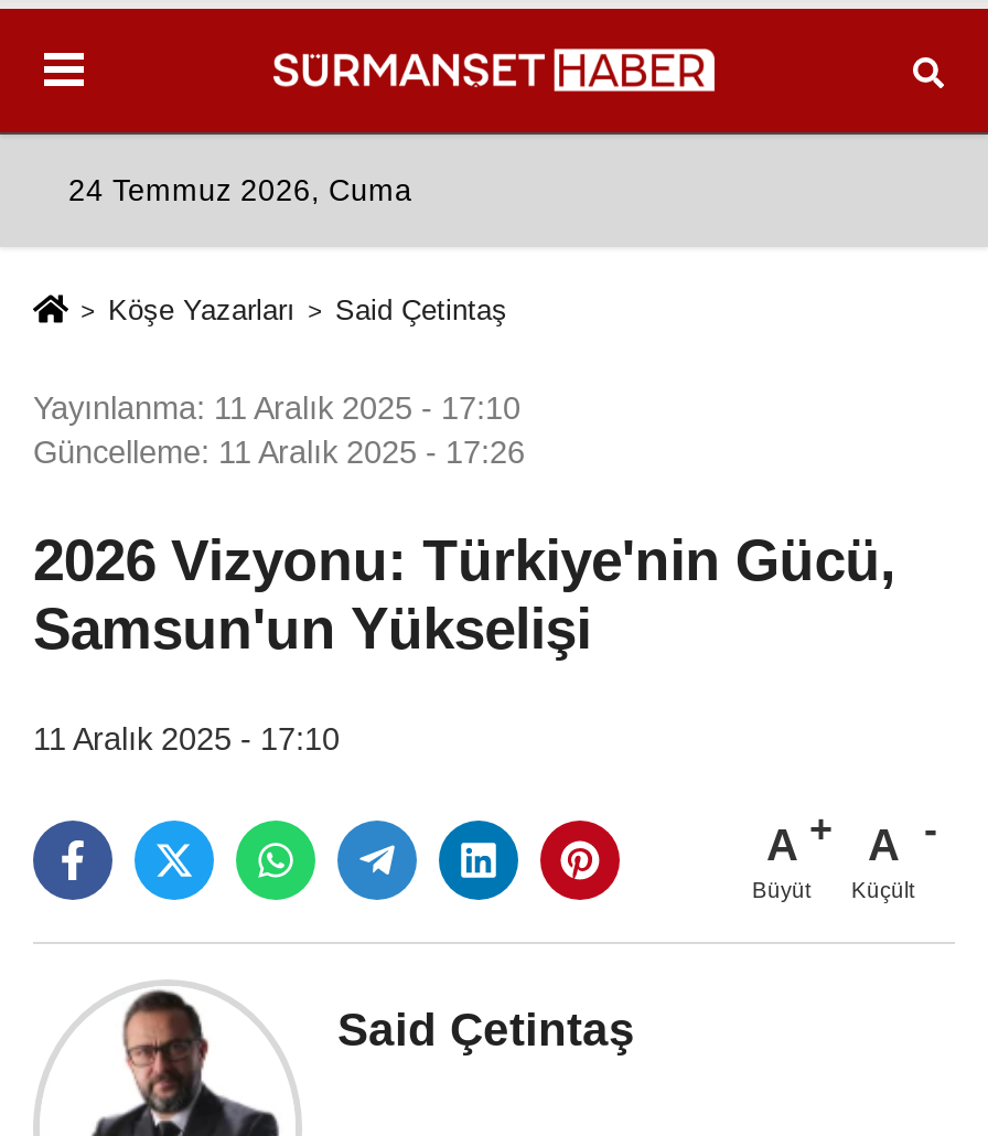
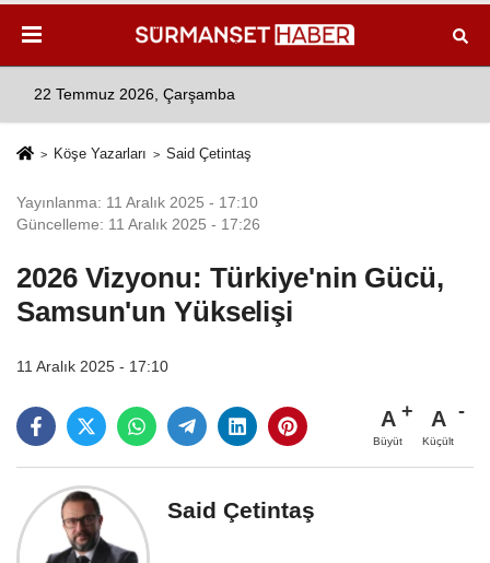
- 24 Temmuz 2026, Cuma
+ 22 Temmuz 2026, Çarşamba
